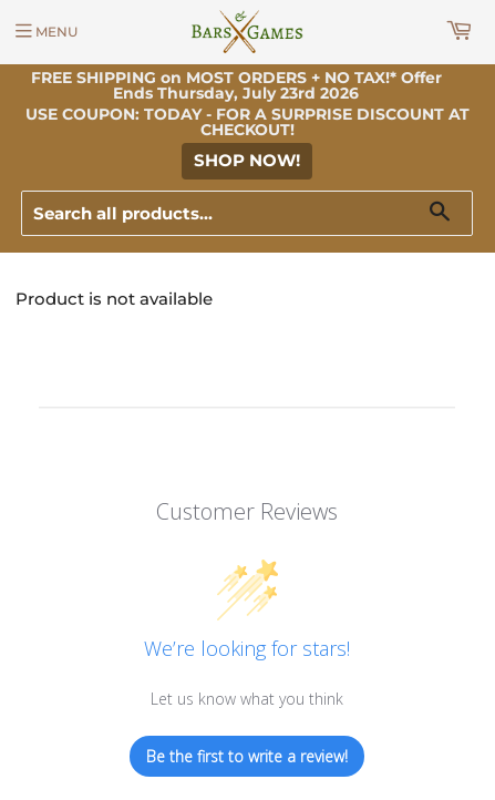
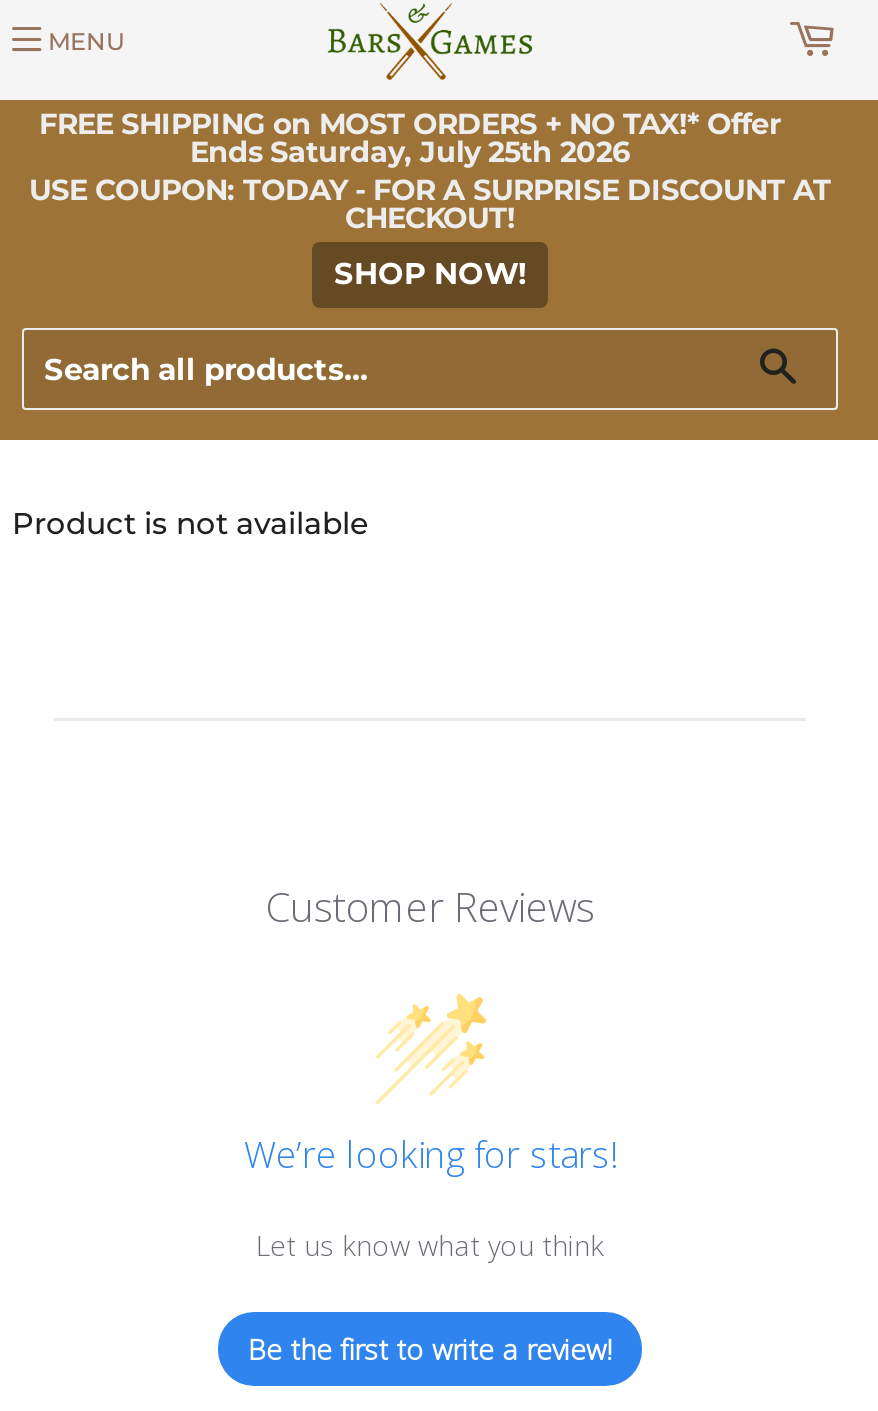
- Ends Thursday, July 23rd 2026
+ Ends Saturday, July 25th 2026
